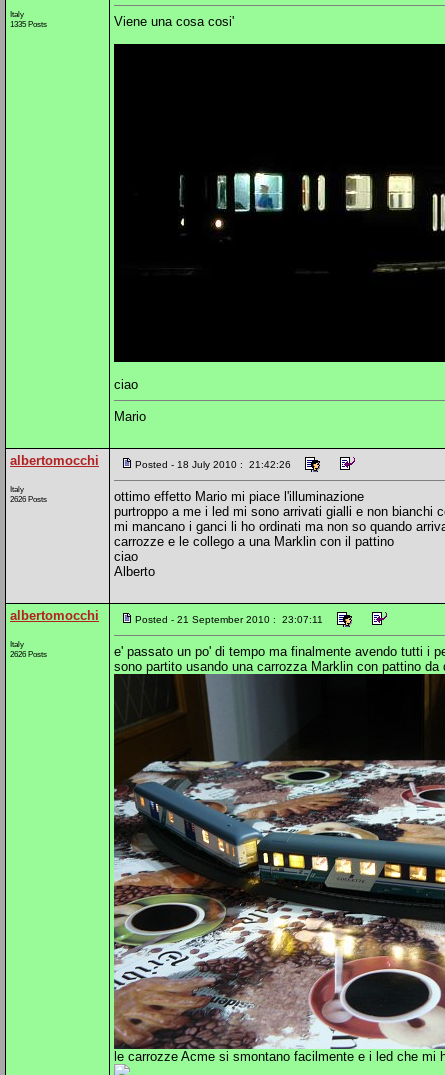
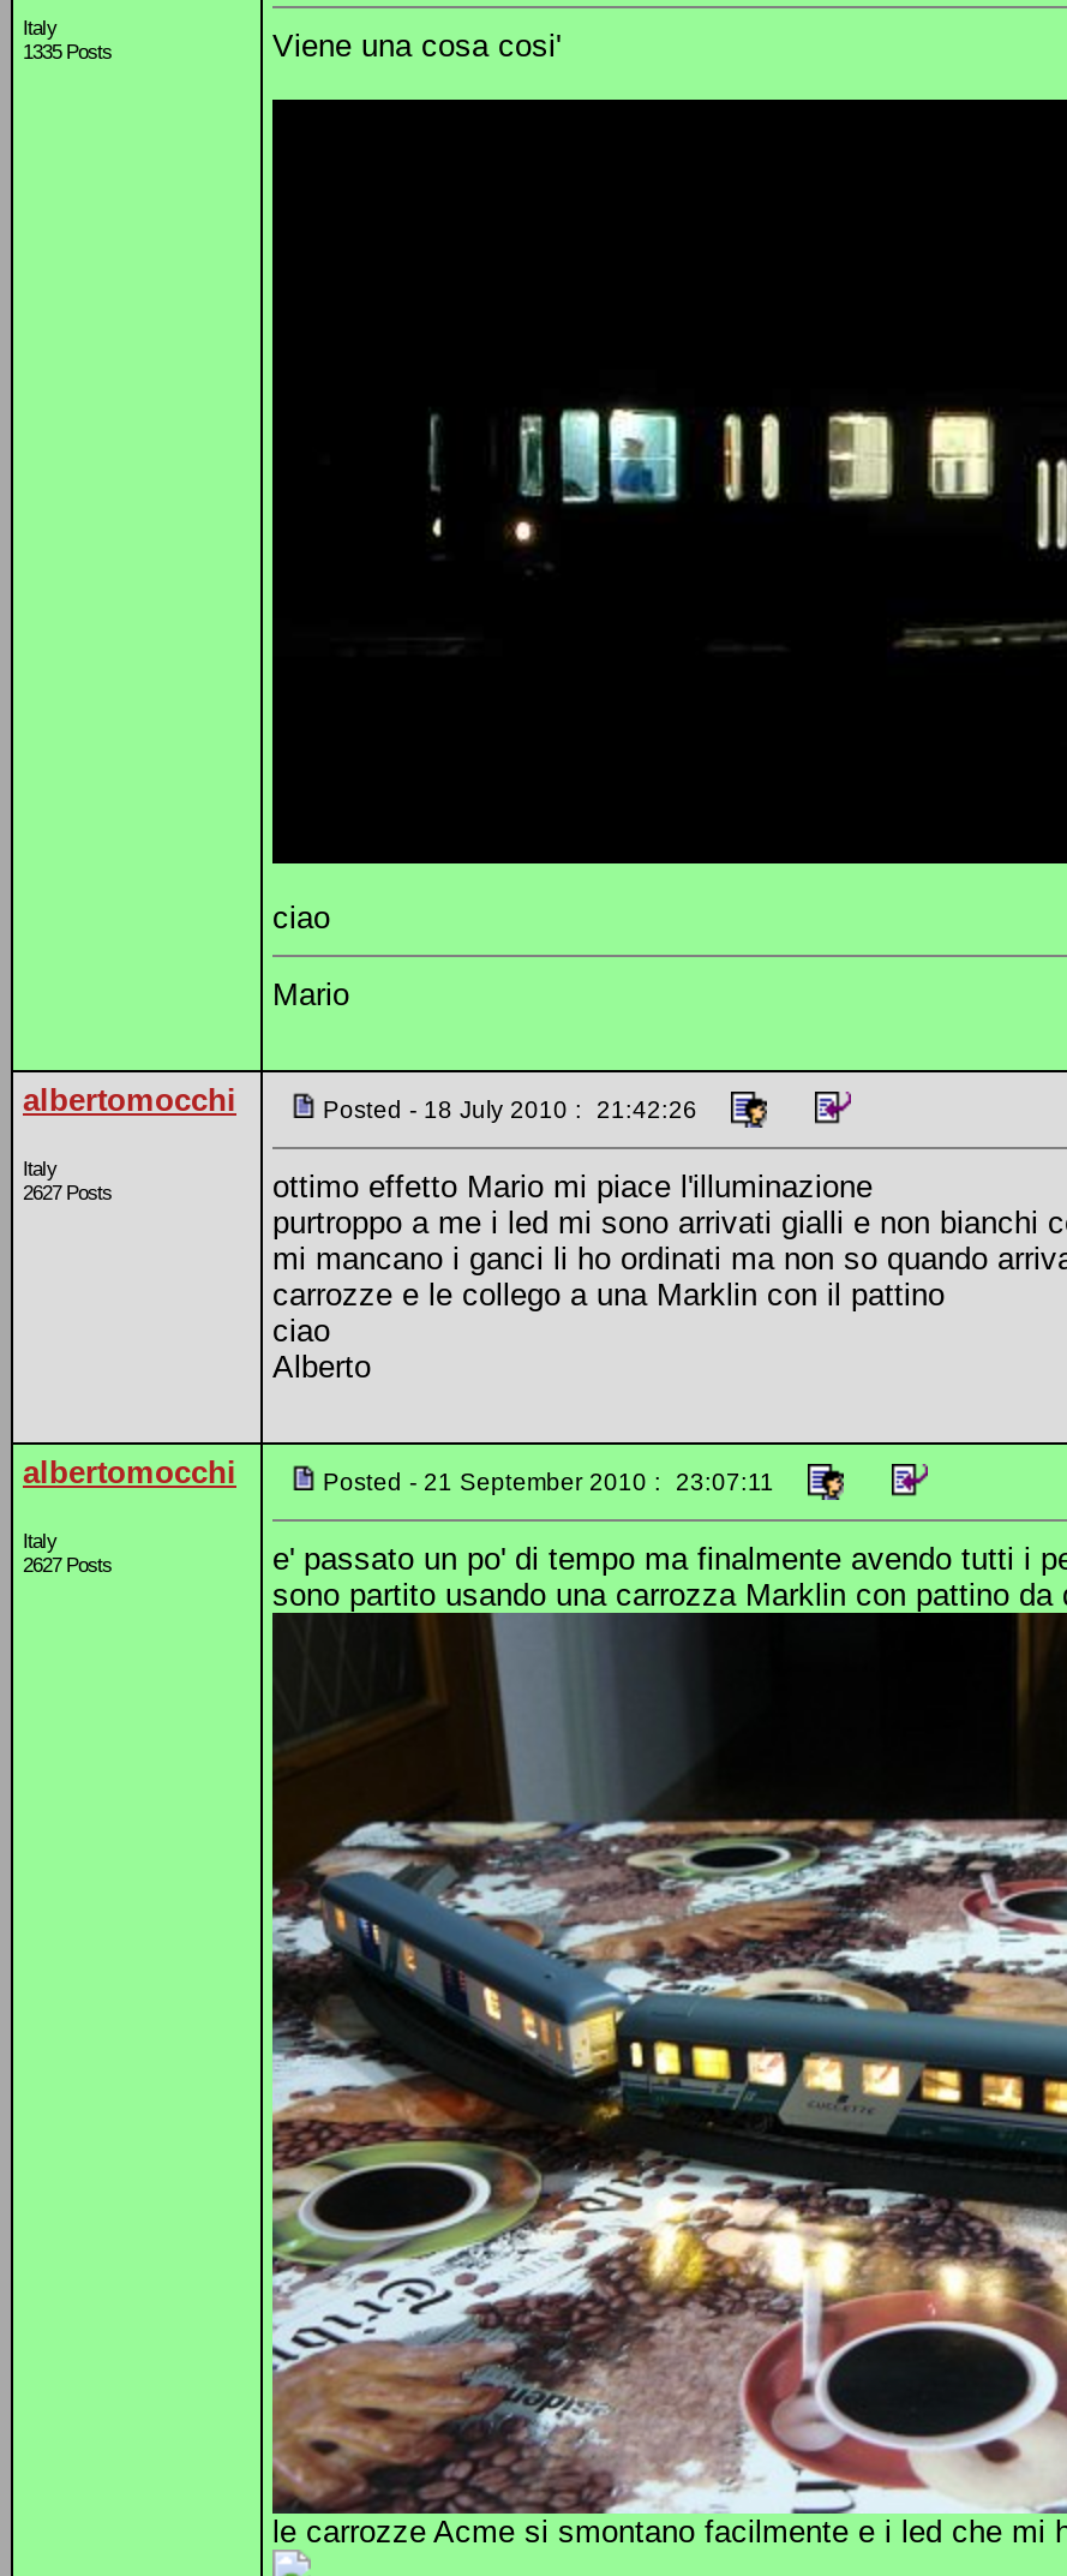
- 2626 Posts
+ 2627 Posts

- 2626 Posts
+ 2627 Posts
